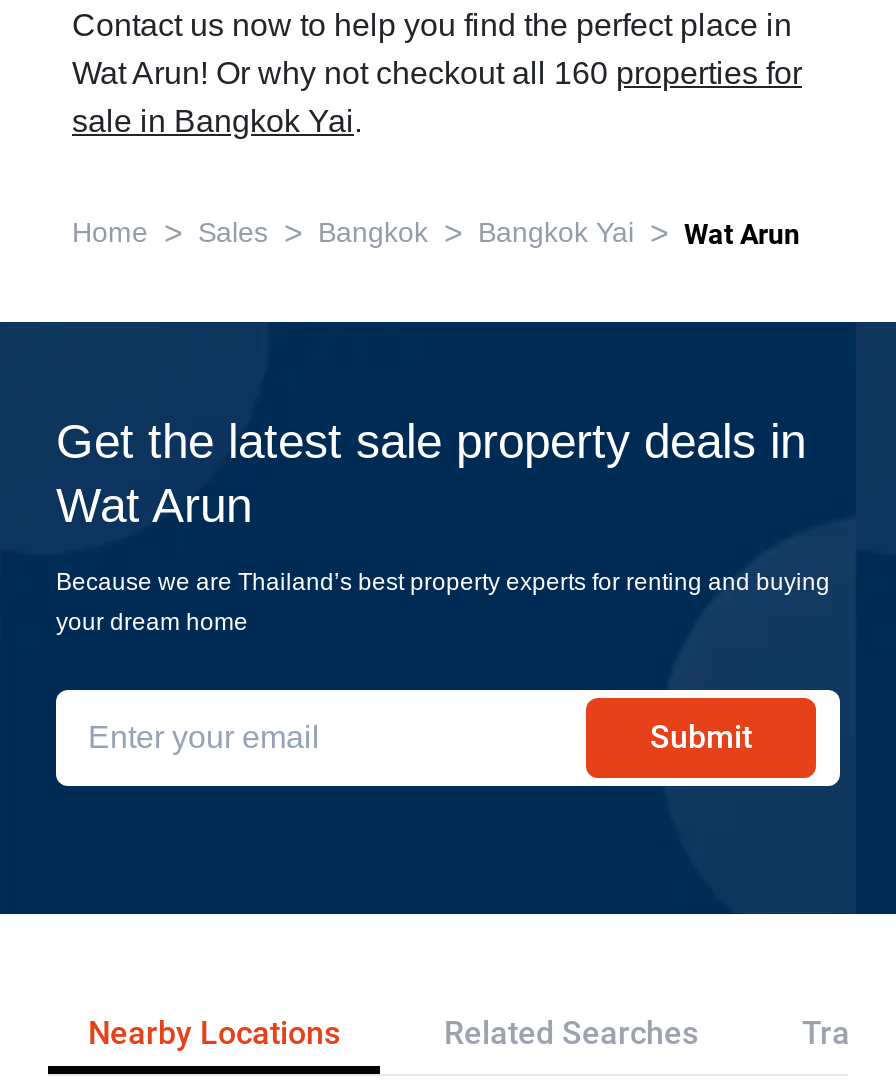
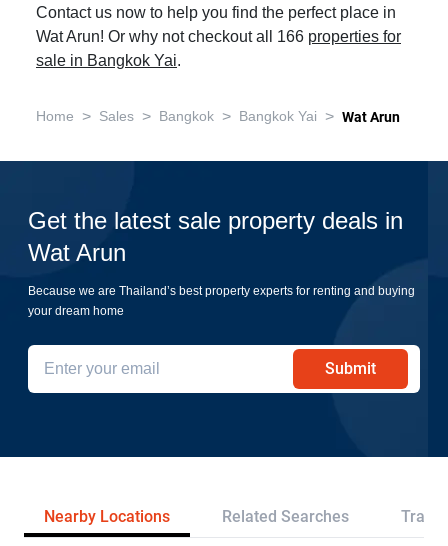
- Wat Arun! Or why not checkout all 160 properties for
+ Wat Arun! Or why not checkout all 166 properties for
